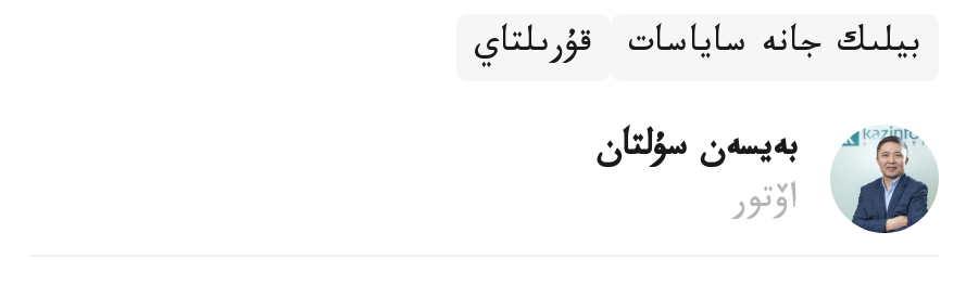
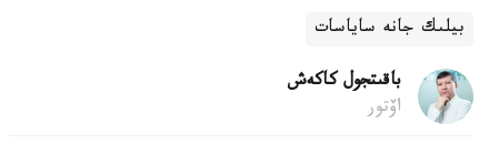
- [image]
- قۇرىلتاي
- بەيسەن سۇلتان
+ [image]
+ باقىتجول كاكەش
